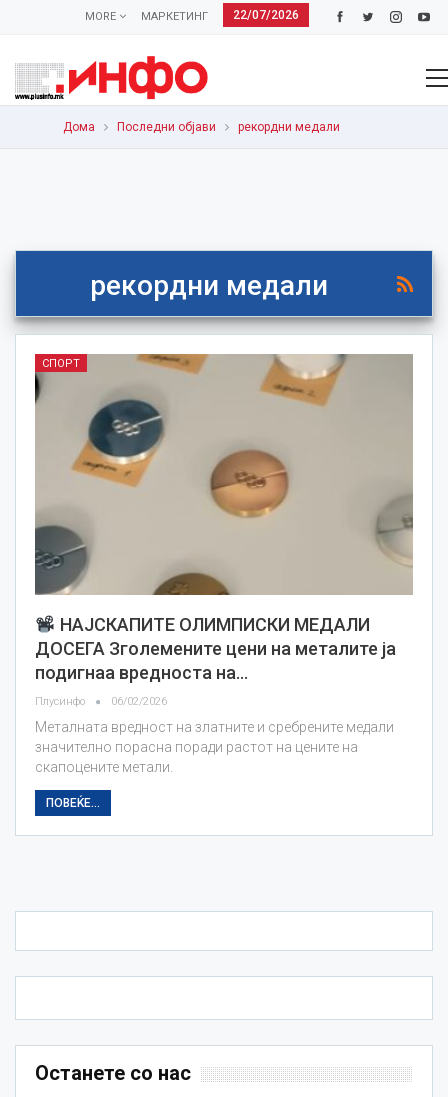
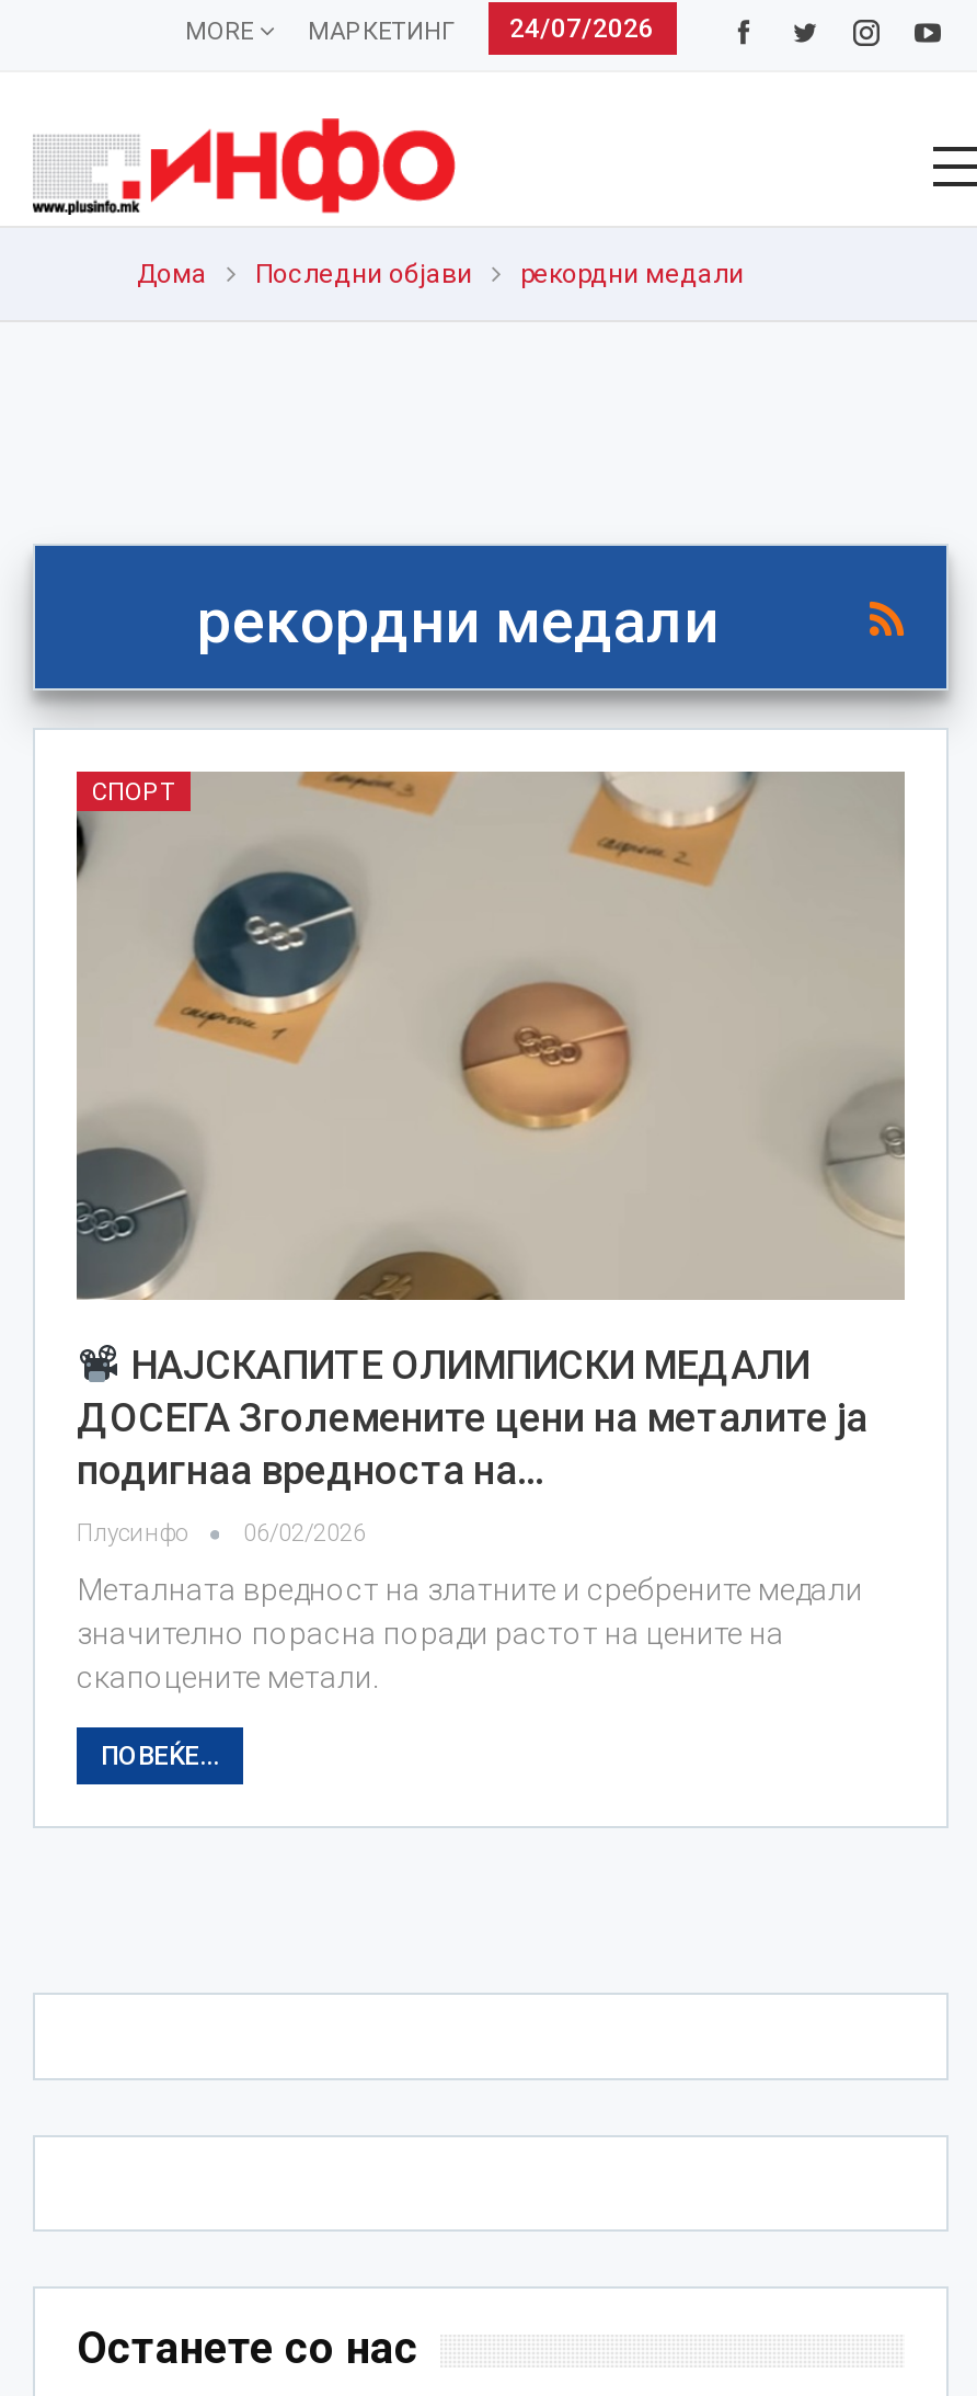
- MORE МАРКЕТИНГ 22/07/2026
+ MORE МАРКЕТИНГ 24/07/2026
